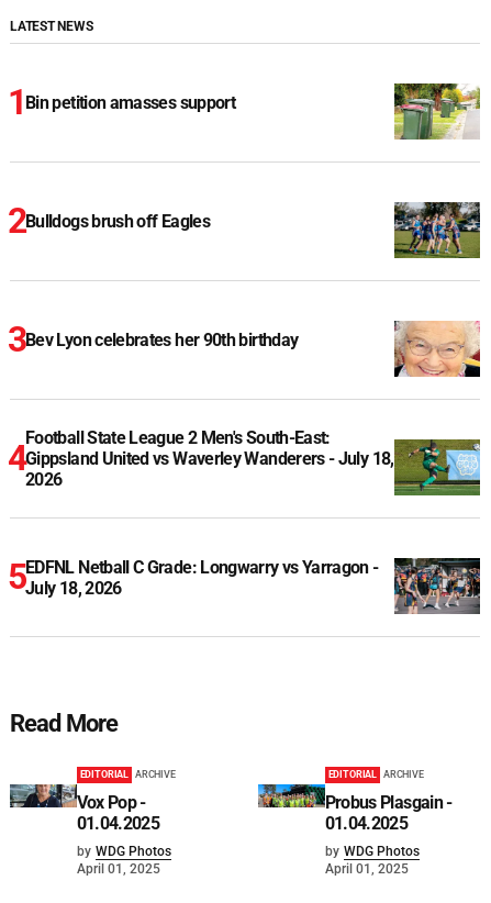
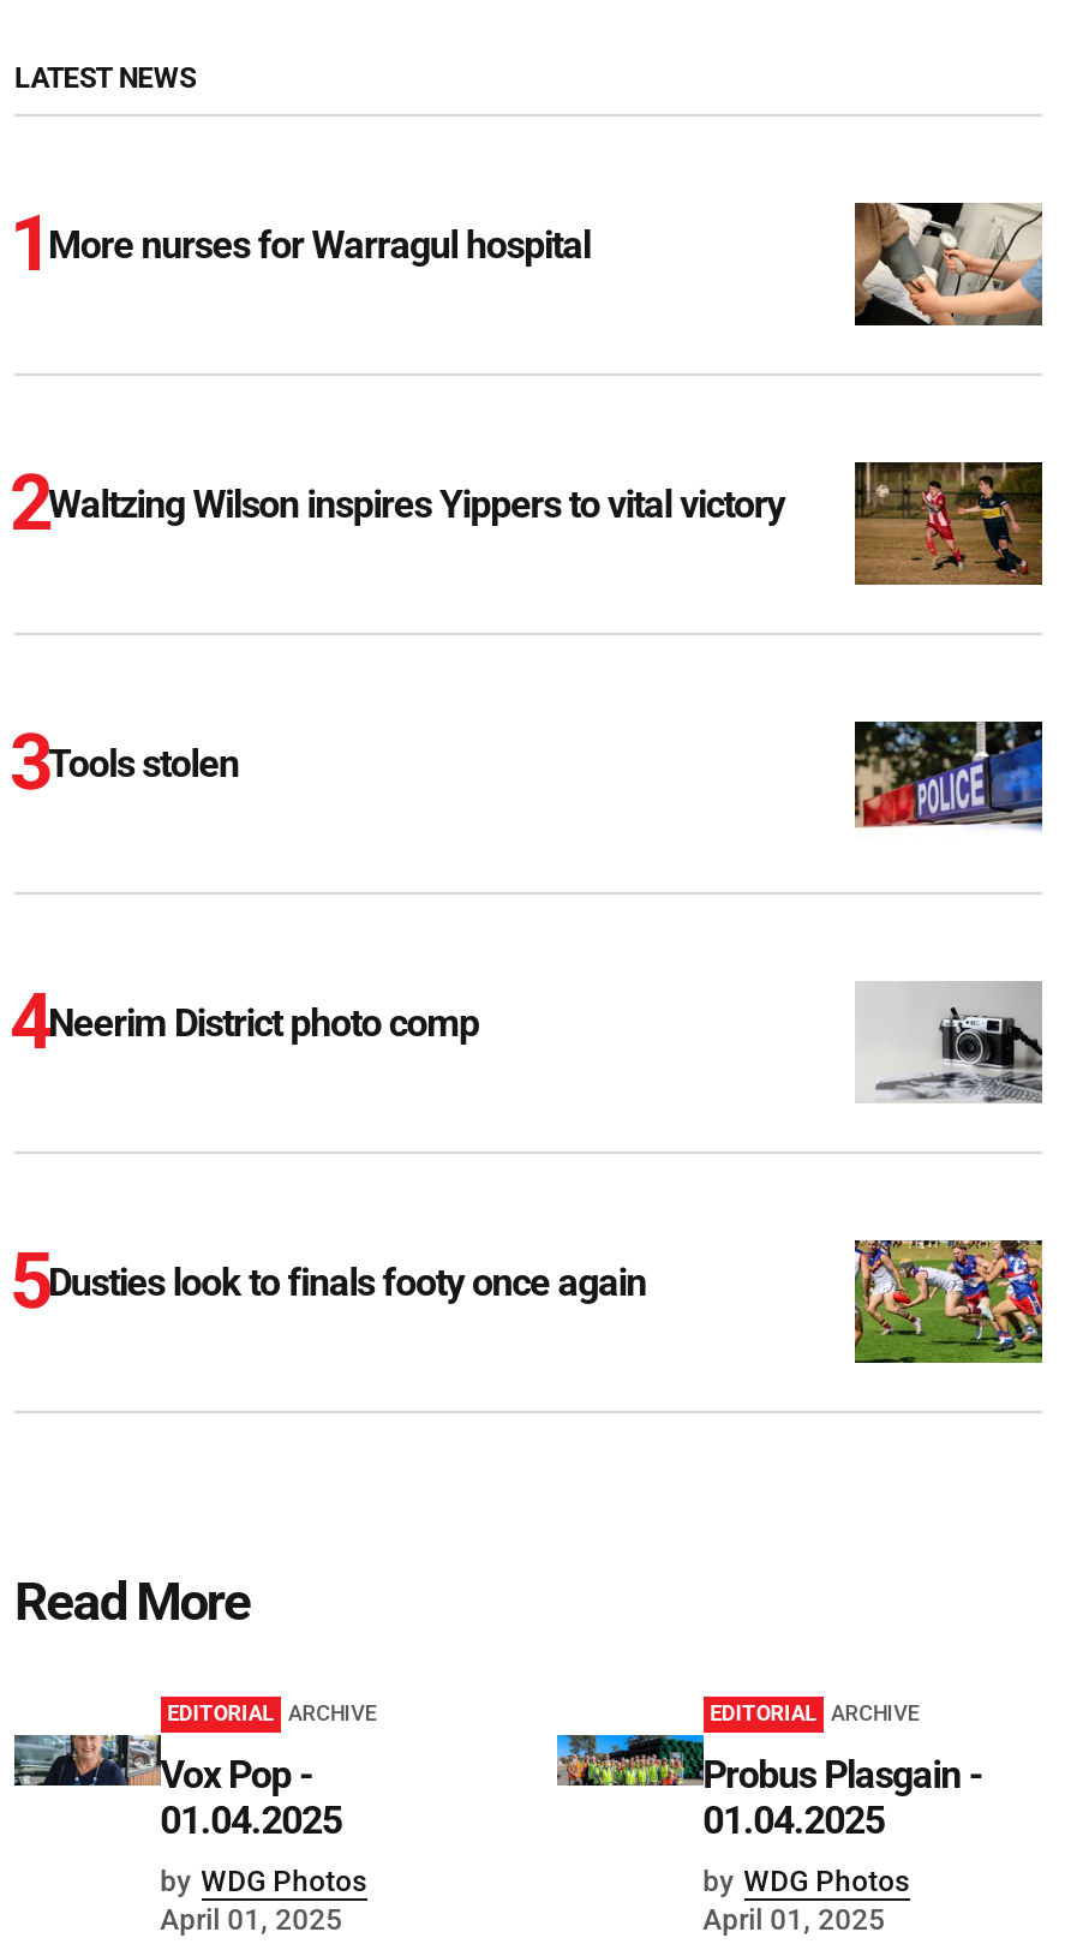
- [image]
+ [image]

- Bin petition amasses support
+ More nurses for Warragul hospital

- [image]
+ [image]

- Bulldogs brush off Eagles
+ Waltzing Wilson inspires Yippers to vital victory

- [image]
+ [image]

- Bev Lyon celebrates her 90th birthday
+ Tools stolen

- Football State League 2 Men's South-East:
- Gippsland United vs Waverley Wanderers - July 18,
- 2026
+ Neerim District photo comp

- [image]
+ [image]

- EDFNL Netball C Grade: Longwarry vs Yarragon -
- July 18, 2026
+ Dusties look to finals footy once again

- [image]
+ [image]
